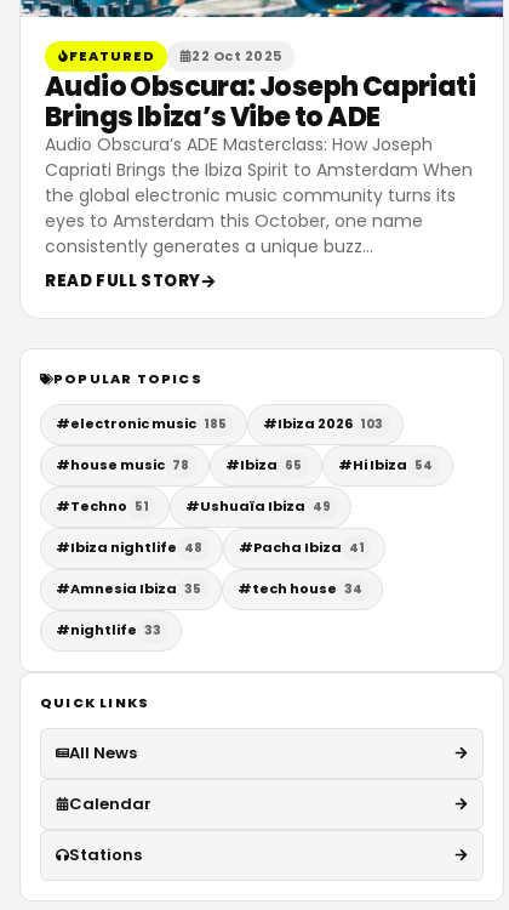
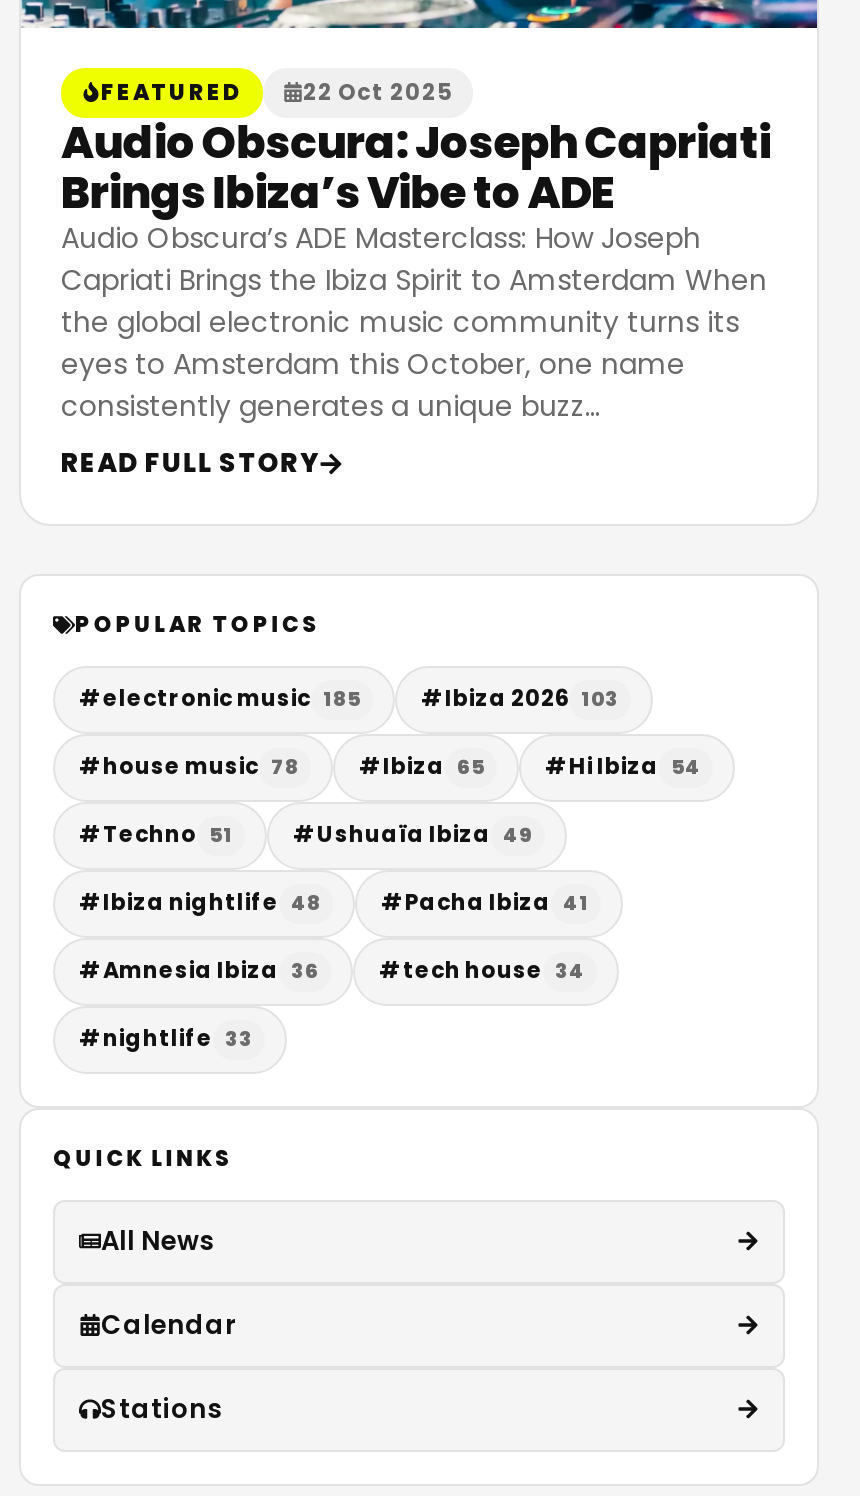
- #Amnesia Ibiza 35
+ #Amnesia Ibiza 36
